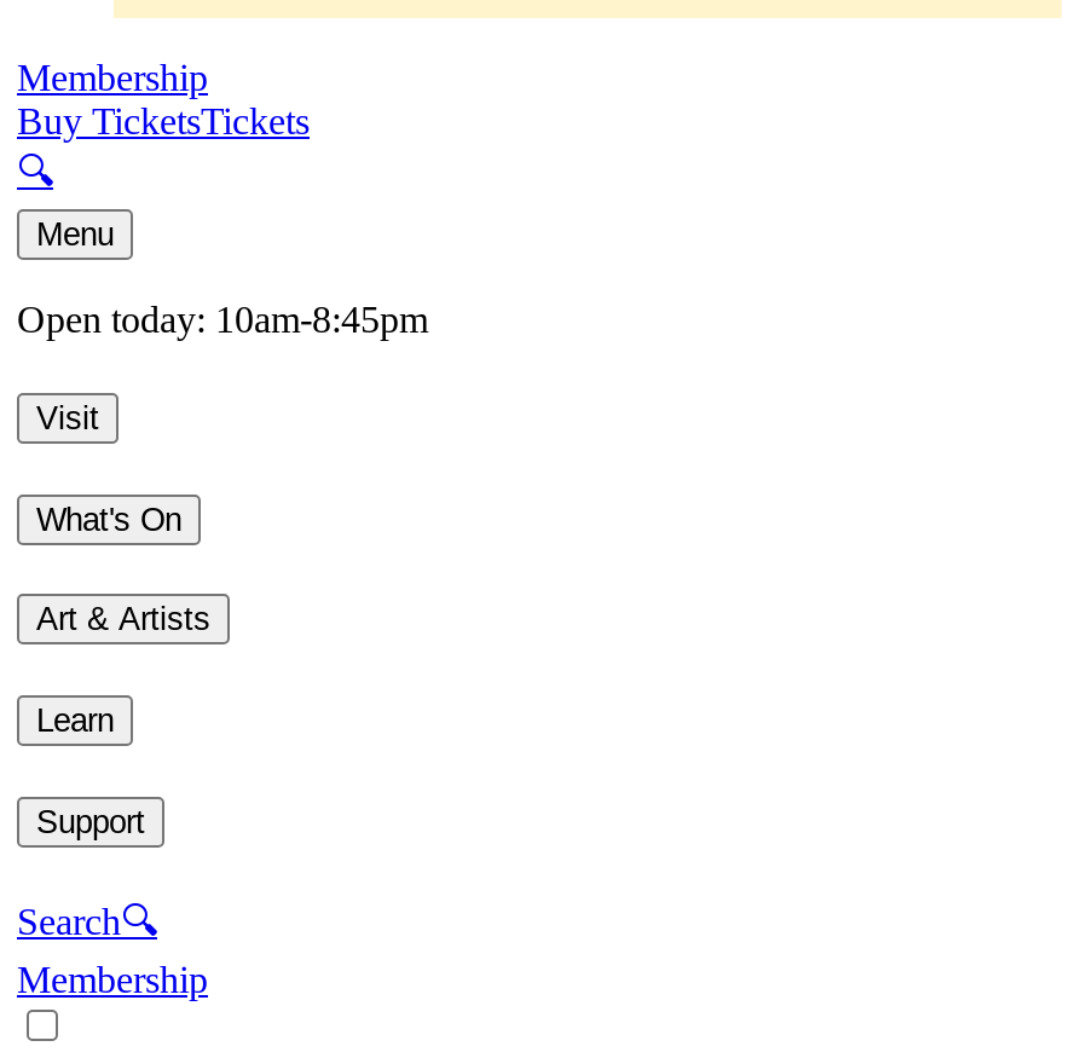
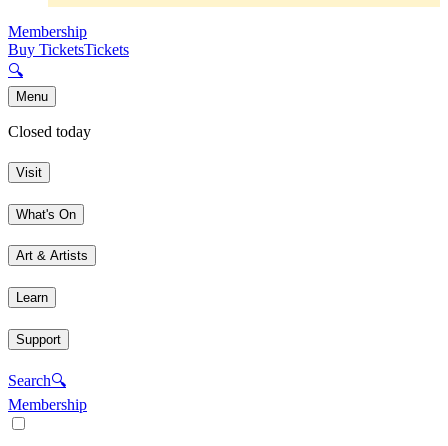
- Open today: 10am-8:45pm
+ Closed today
